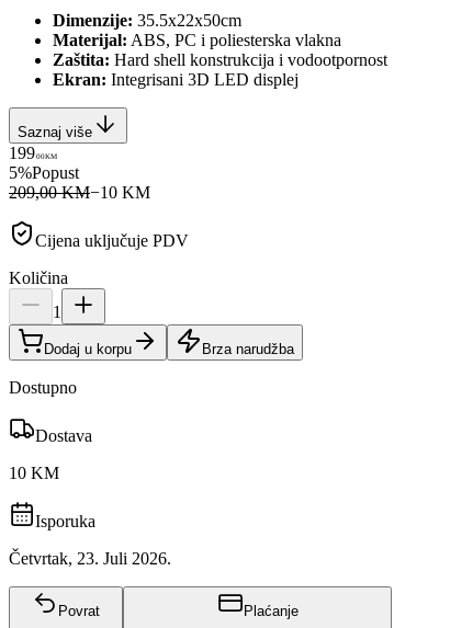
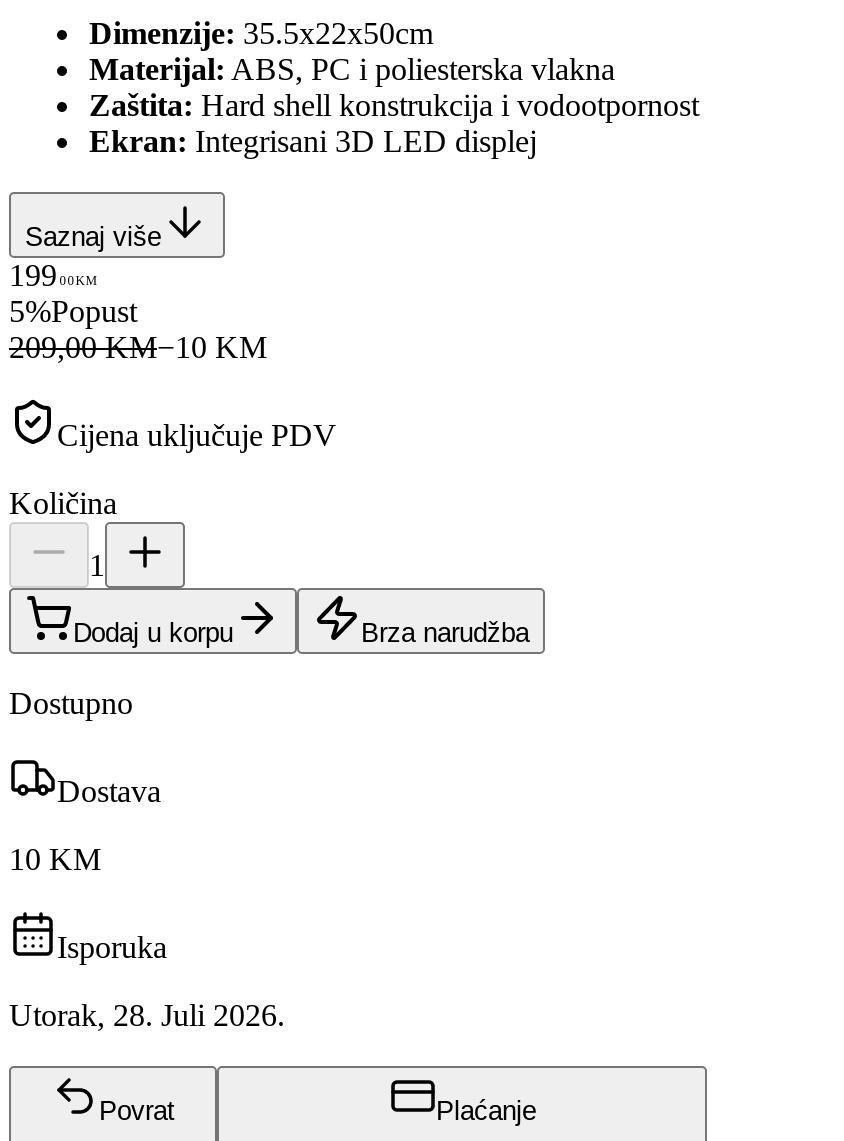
- Četvrtak, 23. Juli 2026.
+ Utorak, 28. Juli 2026.
